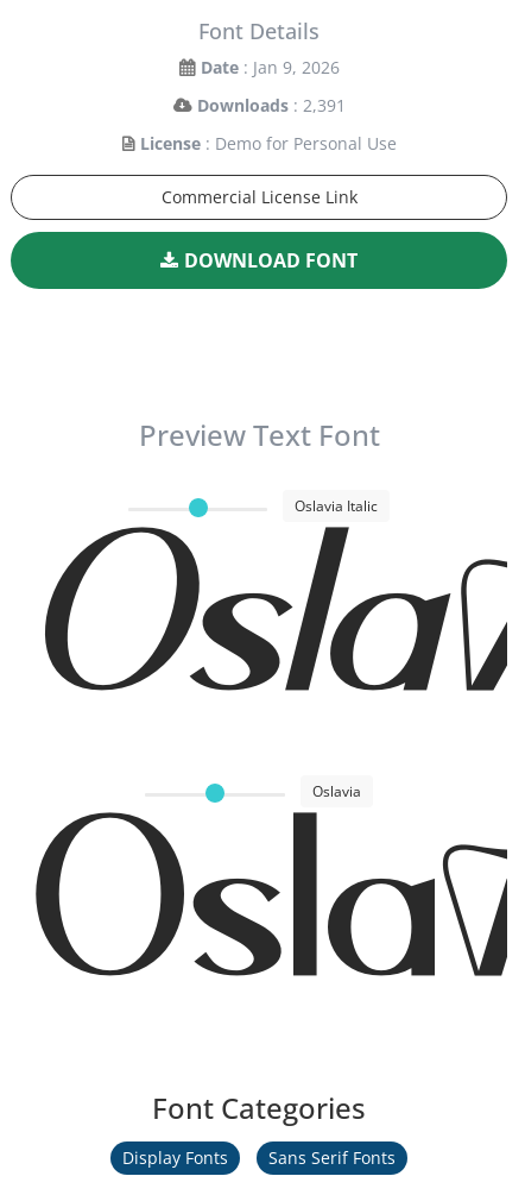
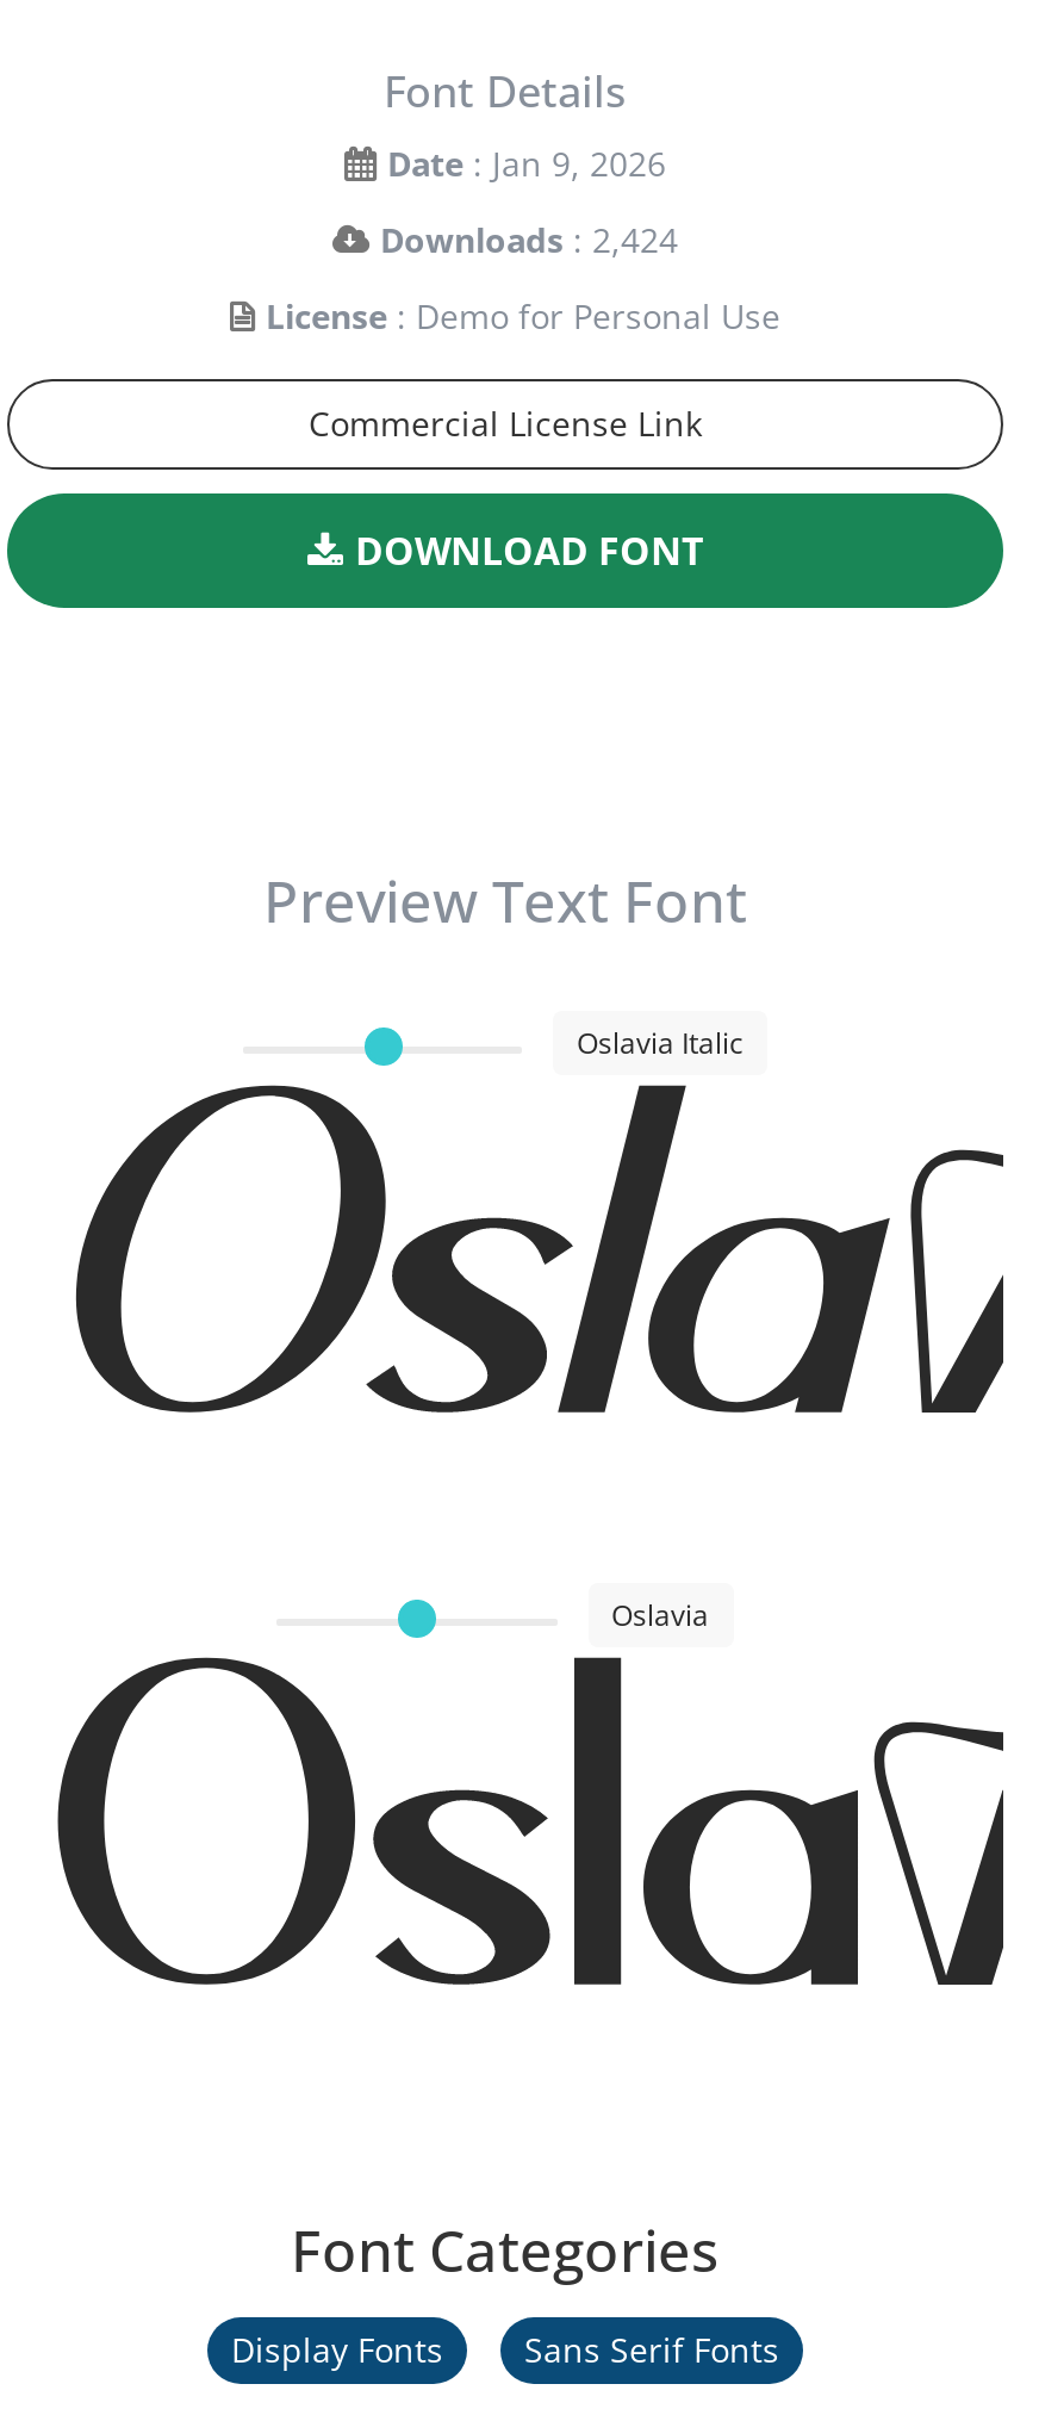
- Downloads : 2,391
+ Downloads : 2,424
